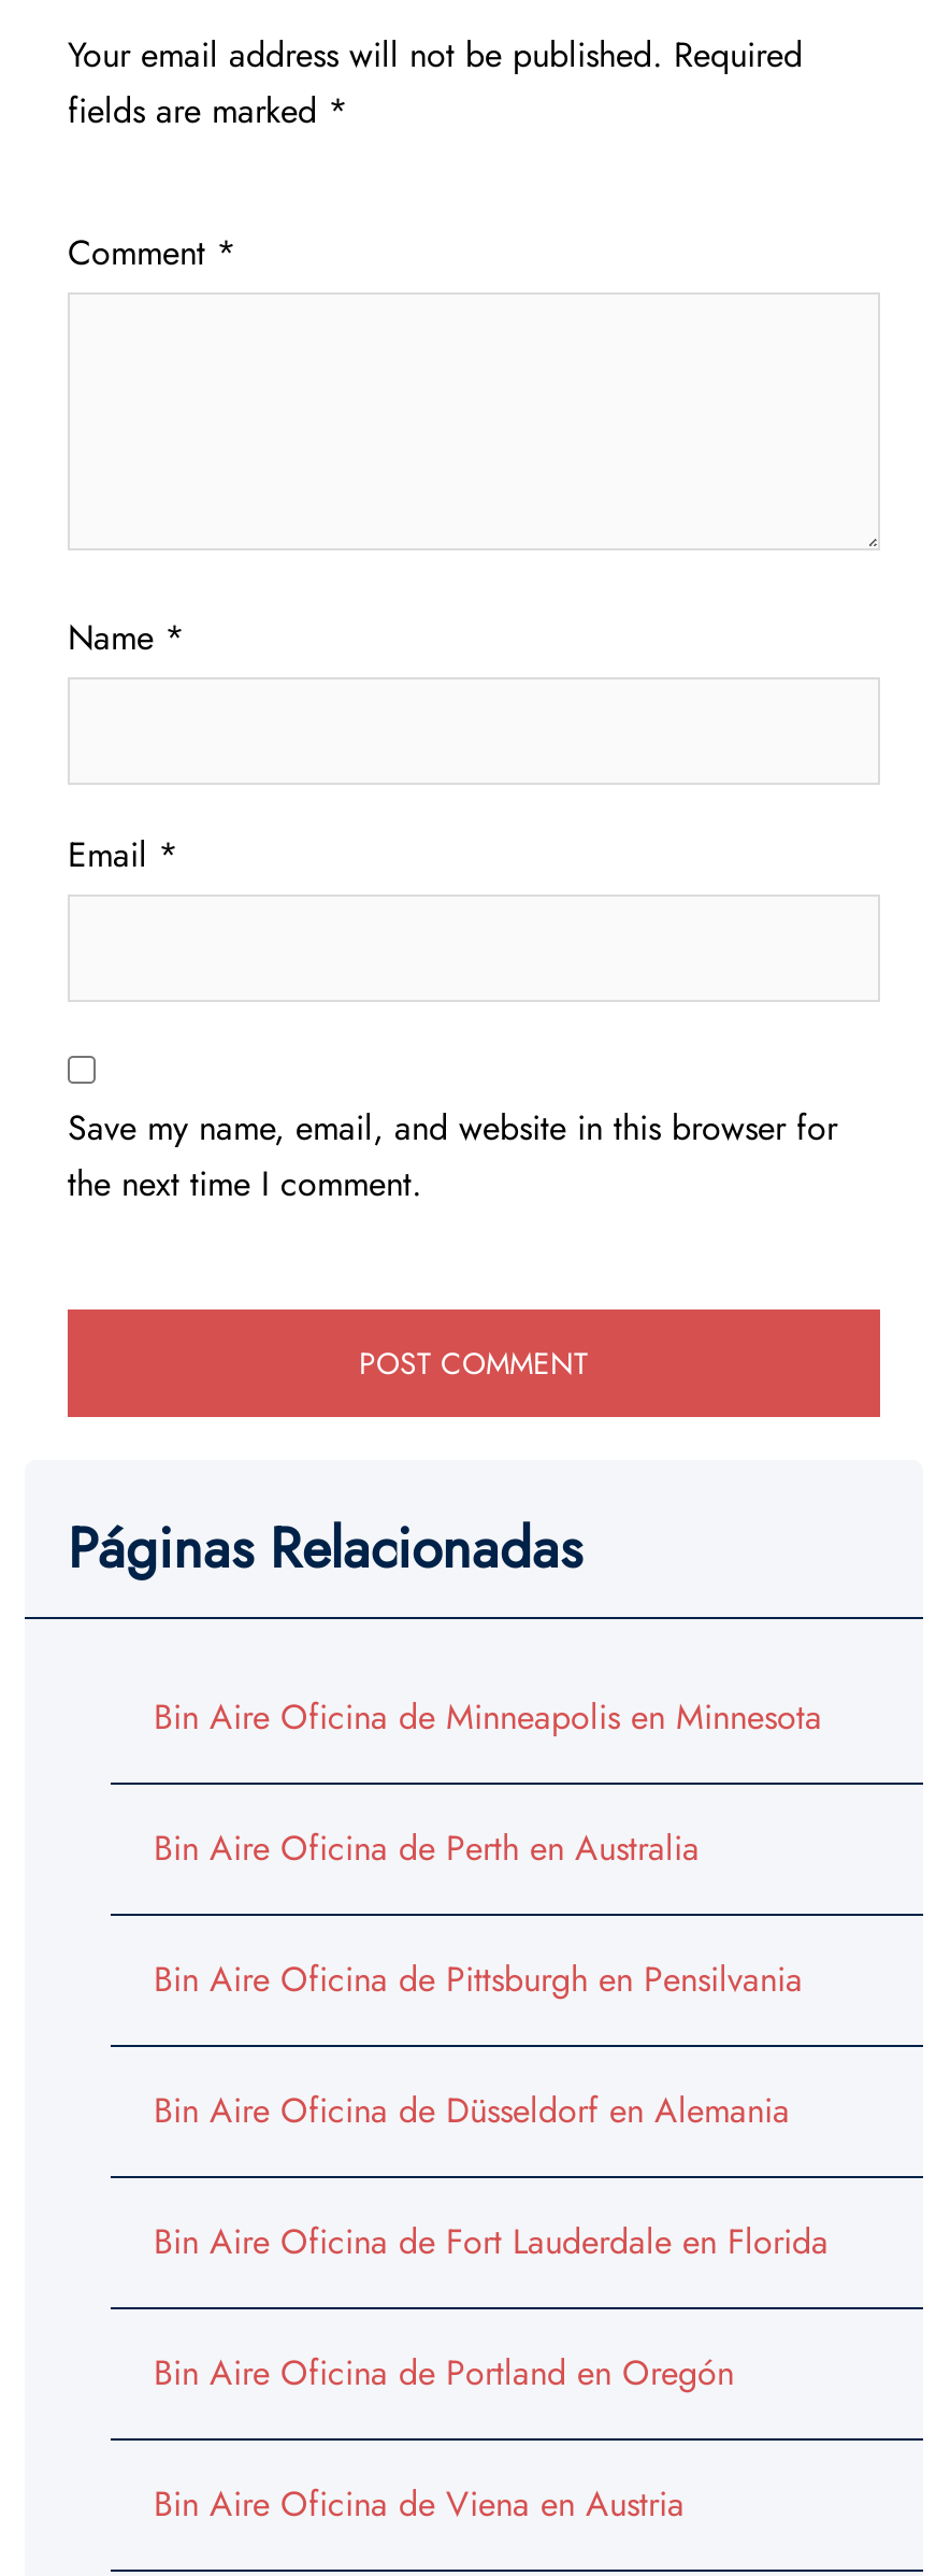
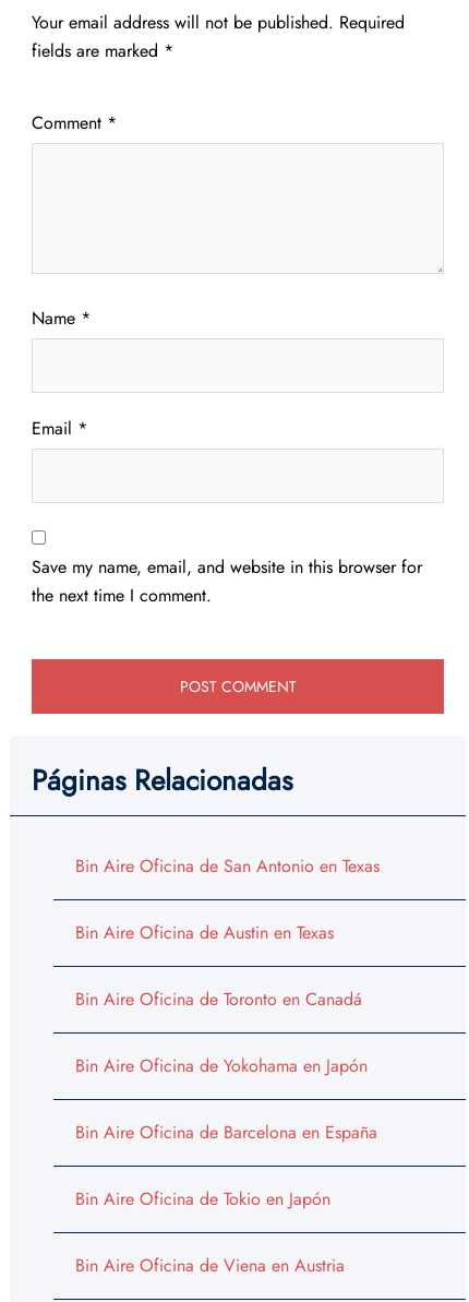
- Bin Aire Oficina de Minneapolis en Minnesota
+ Bin Aire Oficina de San Antonio en Texas

- Bin Aire Oficina de Perth en Australia
+ Bin Aire Oficina de Austin en Texas

- Bin Aire Oficina de Pittsburgh en Pensilvania
+ Bin Aire Oficina de Toronto en Canadá

- Bin Aire Oficina de Düsseldorf en Alemania
+ Bin Aire Oficina de Yokohama en Japón

- Bin Aire Oficina de Fort Lauderdale en Florida
+ Bin Aire Oficina de Barcelona en España

- Bin Aire Oficina de Portland en Oregón
+ Bin Aire Oficina de Tokio en Japón
